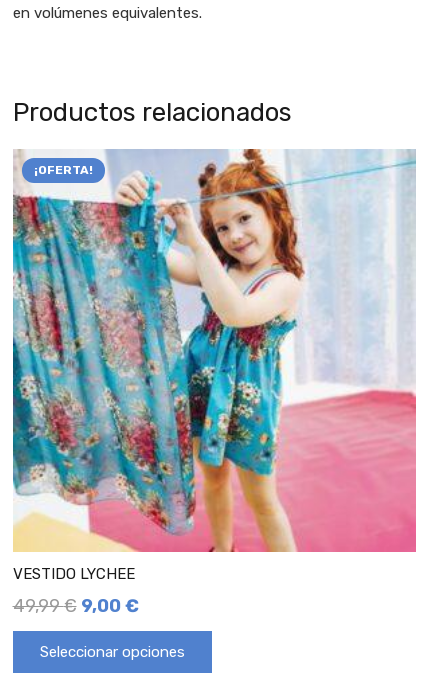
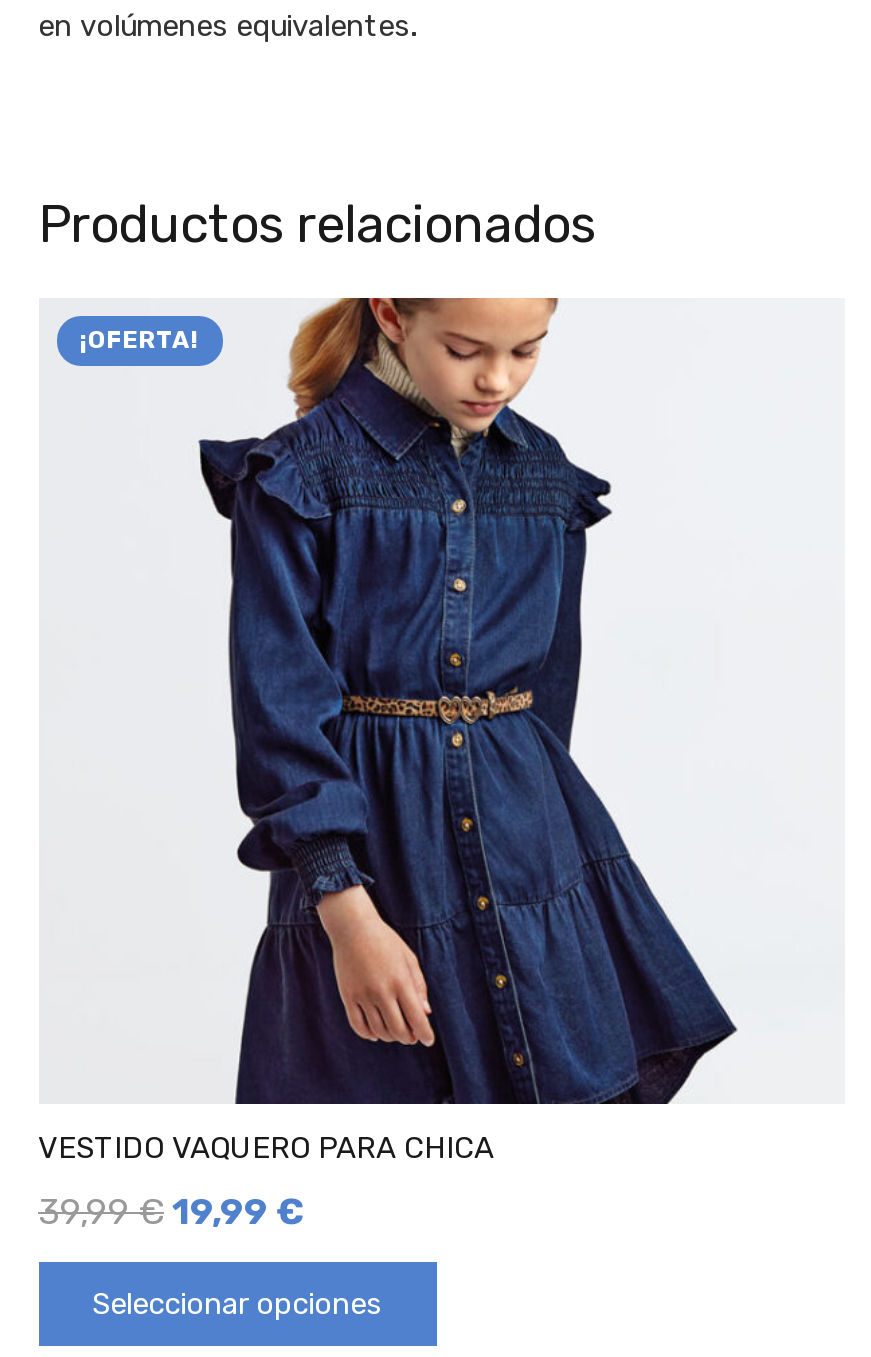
- [image]
- VESTIDO LYCHEE
+ [image]
+ VESTIDO VAQUERO PARA CHICA

- 49,99€ 9,00 €
+ 39,99€ 19,99 €
